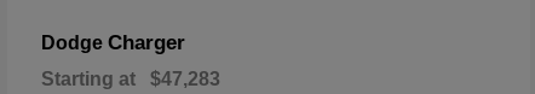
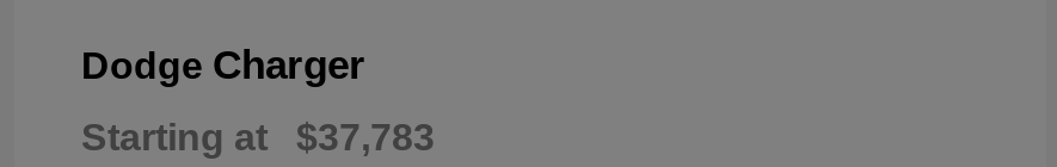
- Starting at $47,283
+ Starting at $37,783
